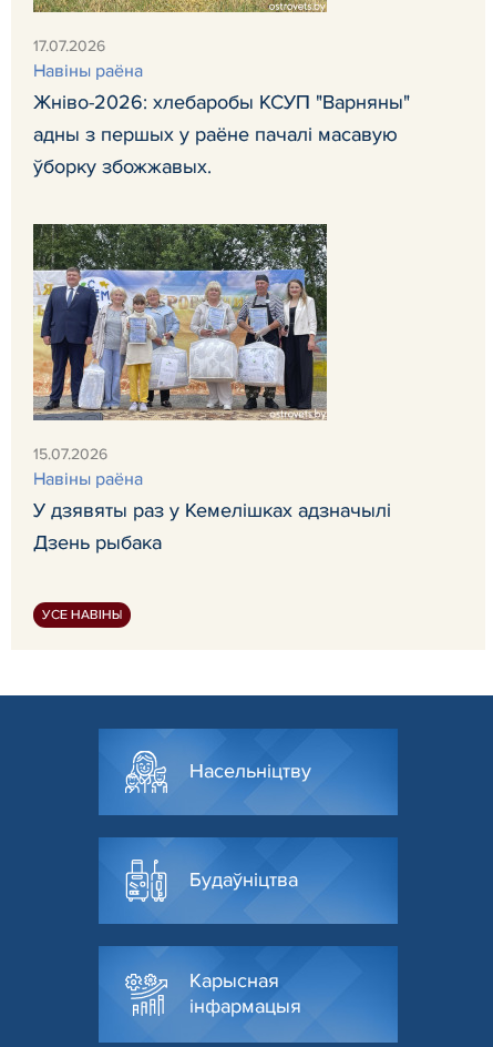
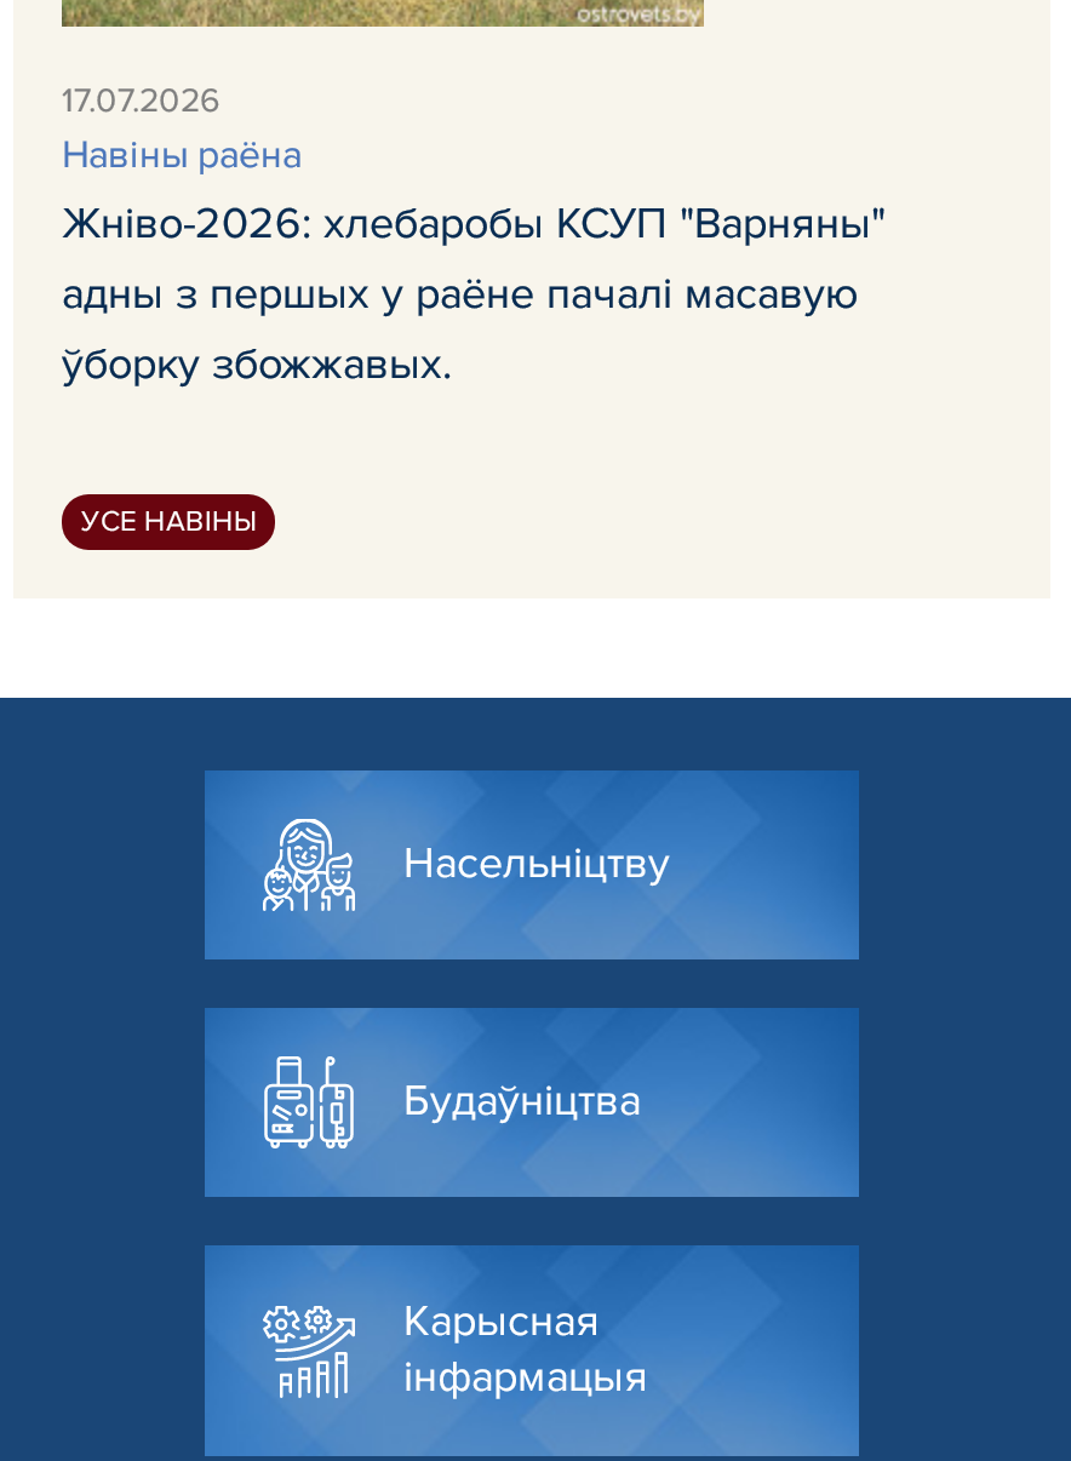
- [image]
- 15.07.2026
- Навіны раёна
- У дзявяты раз у Кемелішках адзначылі
- Дзень рыбака
